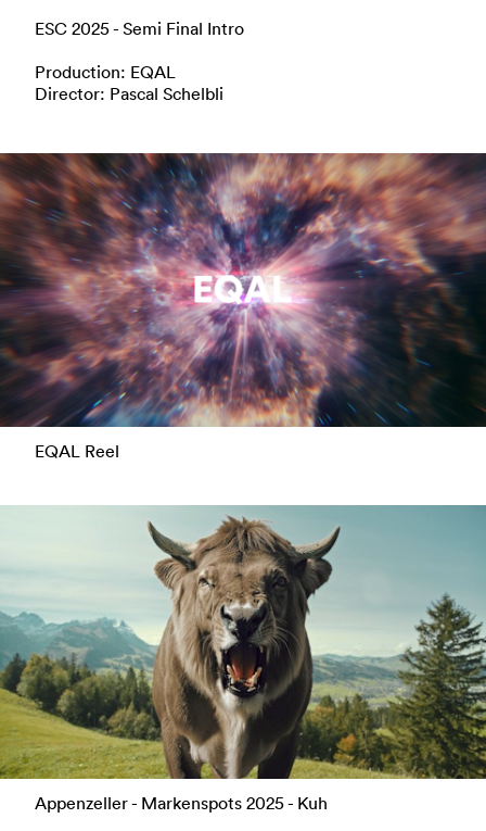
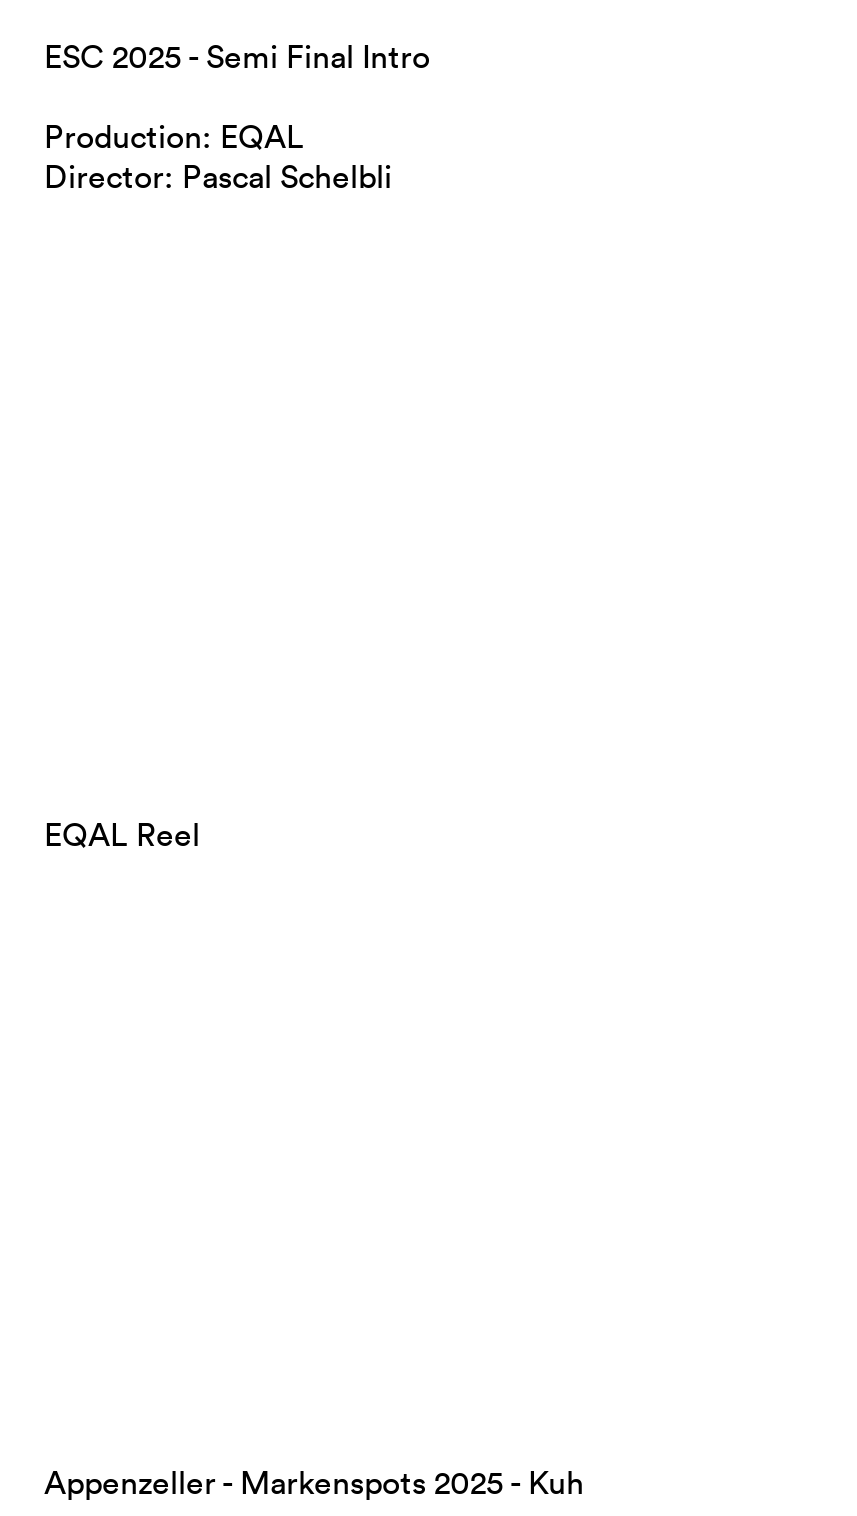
- [image]

- [image]
